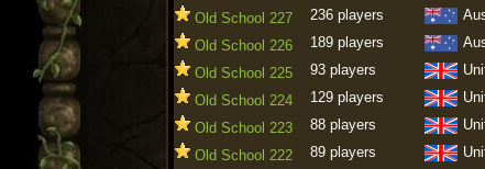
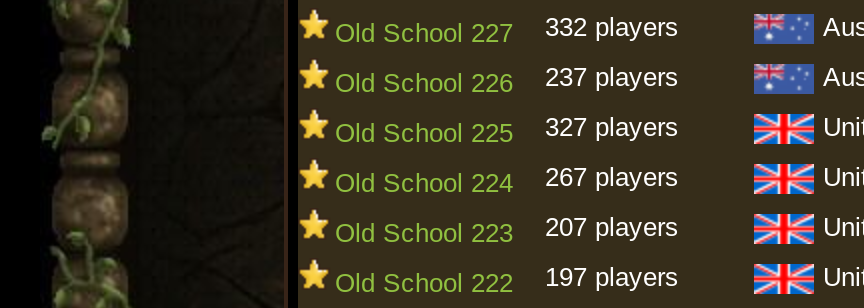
- Old School 227 236 players
+ Old School 227 332 players

- Old School 226 189 players
+ Old School 226 237 players

- Old School 225 93 players
+ Old School 225 327 players

- Old School 224 129 players
+ Old School 224 267 players

- Old School 223 88 players
+ Old School 223 207 players

- Old School 222 89 players
+ Old School 222 197 players
